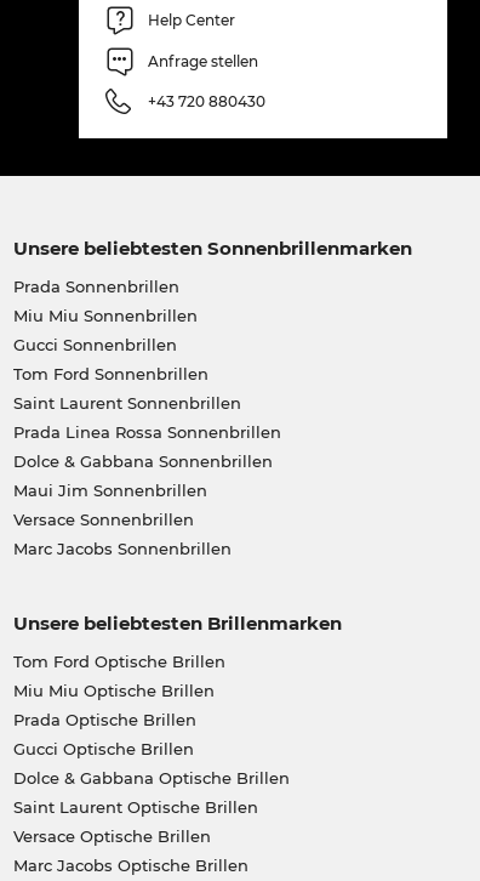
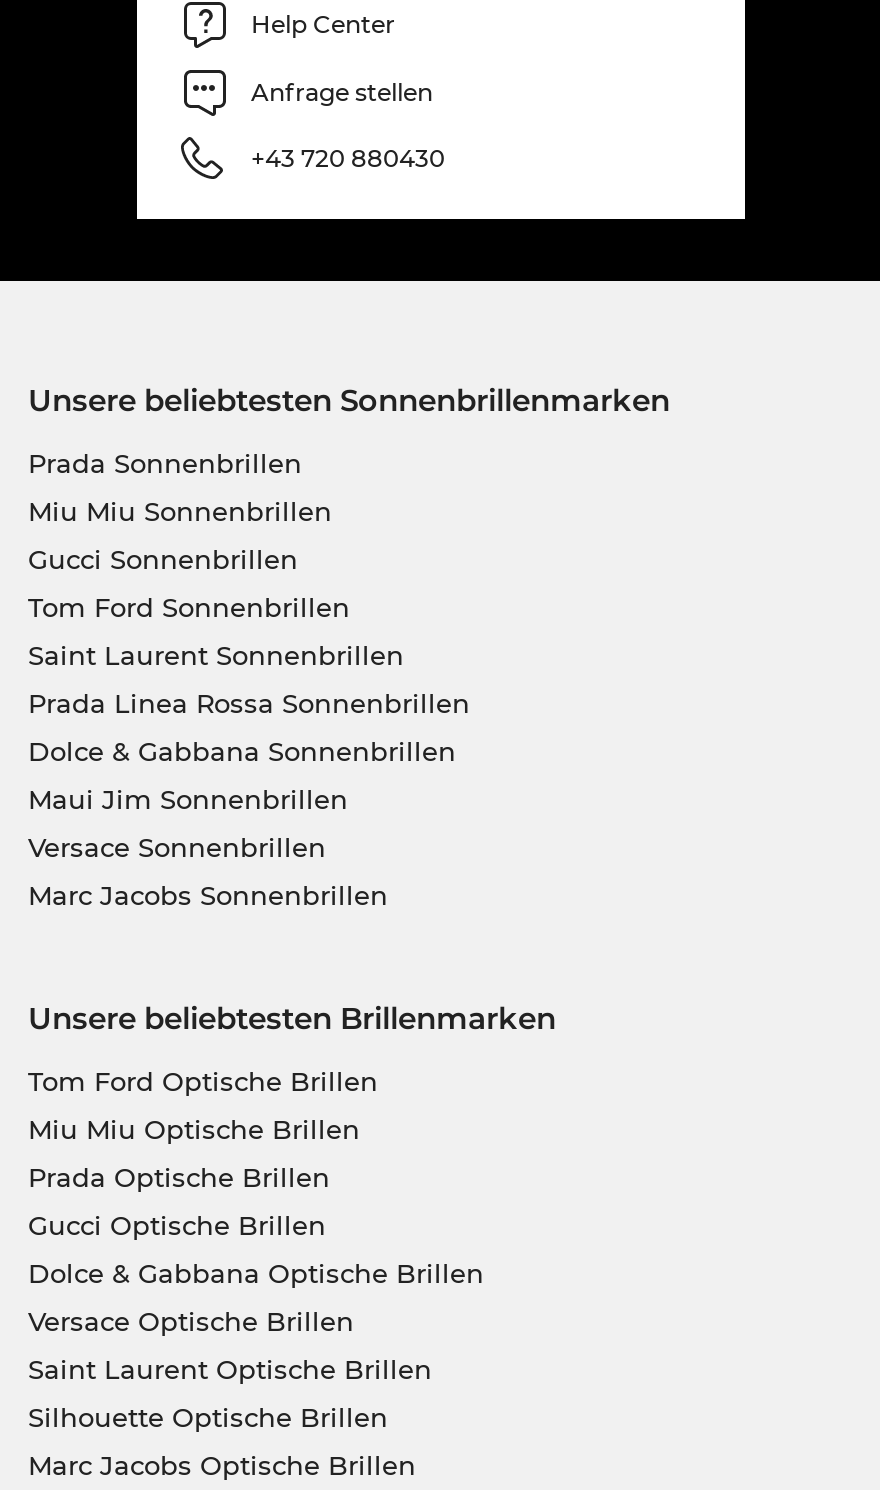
+ Silhouette Optische Brillen

moved up: Versace Optische Brillen
